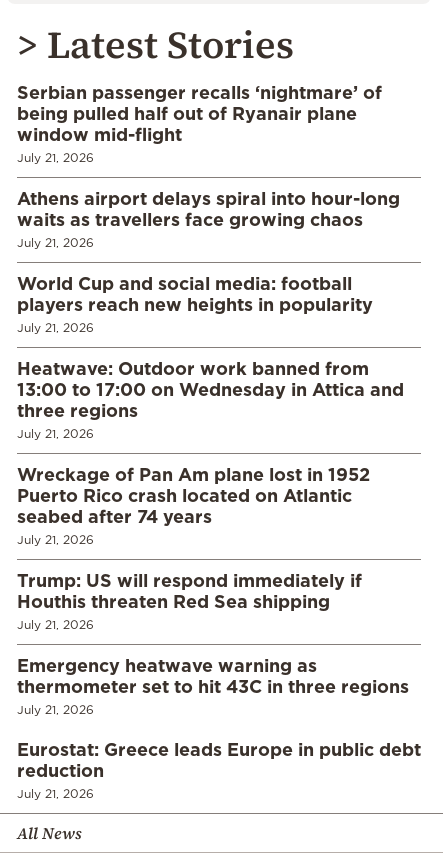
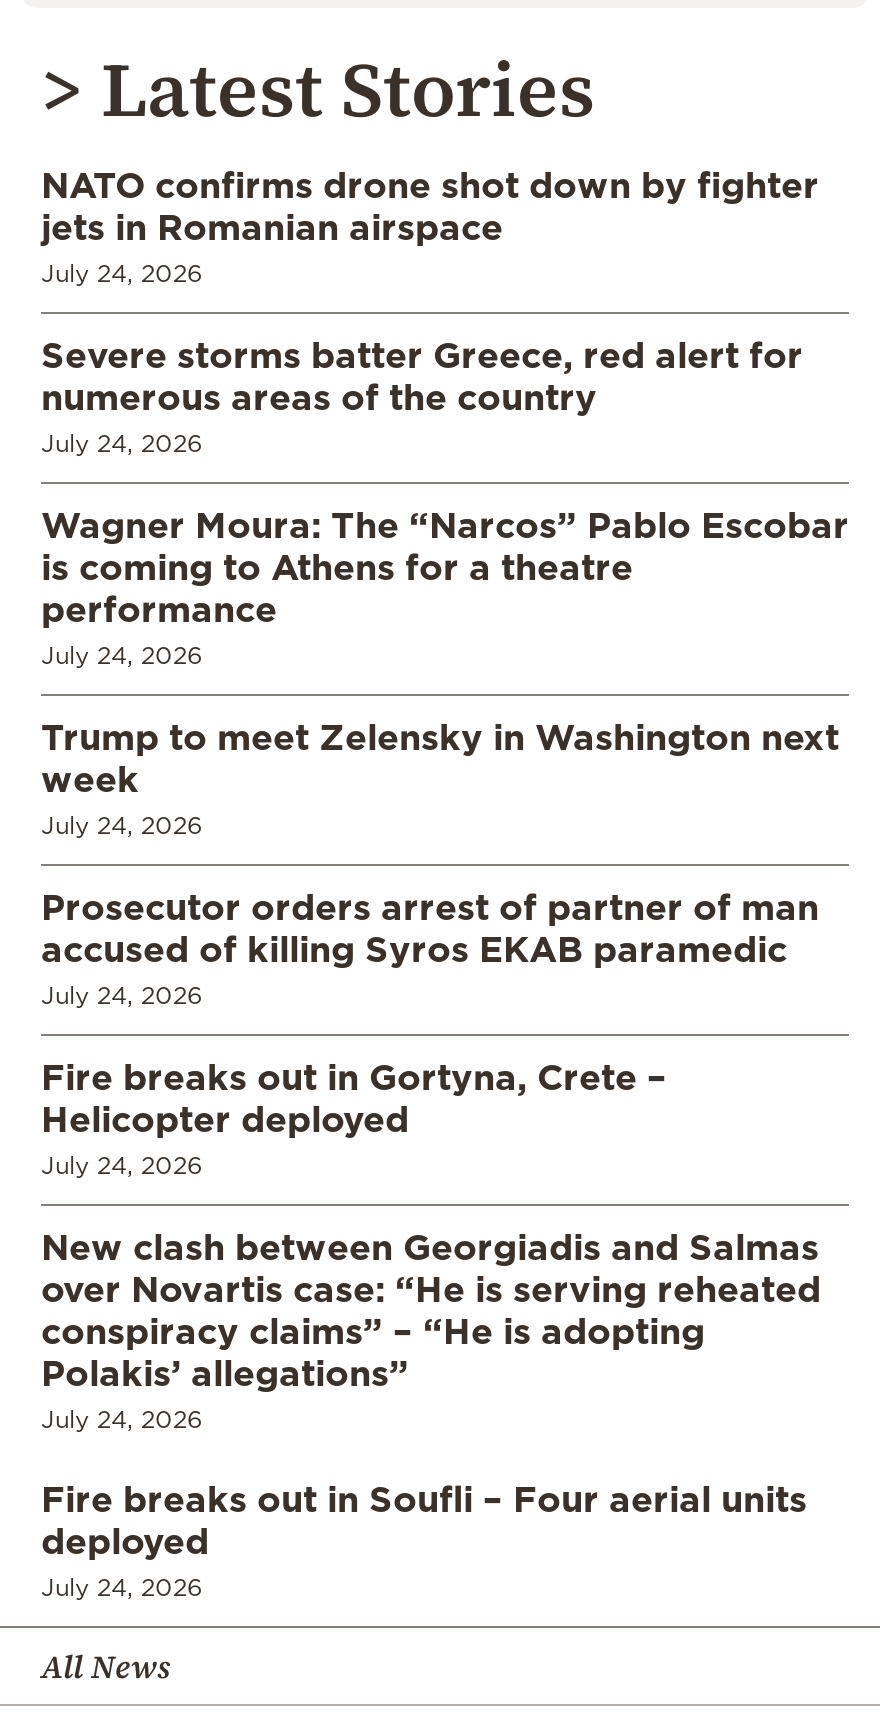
- Serbian passenger recalls ‘nightmare’ of
- being pulled half out of Ryanair plane
- window mid-flight
- July 21, 2026
+ NATO confirms drone shot down by fighter
+ jets in Romanian airspace
+ July 24, 2026

- Athens airport delays spiral into hour-long
- waits as travellers face growing chaos
- July 21, 2026
+ Severe storms batter Greece, red alert for
+ numerous areas of the country
+ July 24, 2026

- World Cup and social media: football
- players reach new heights in popularity
- July 21, 2026
+ Wagner Moura: The “Narcos” Pablo Escobar
+ is coming to Athens for a theatre
+ performance
+ July 24, 2026

- Heatwave: Outdoor work banned from
- 13:00 to 17:00 on Wednesday in Attica and
- three regions
- July 21, 2026
+ Trump to meet Zelensky in Washington next
+ week
+ July 24, 2026

- Wreckage of Pan Am plane lost in 1952
- Puerto Rico crash located on Atlantic
- seabed after 74 years
- July 21, 2026
+ Prosecutor orders arrest of partner of man
+ accused of killing Syros EKAB paramedic
+ July 24, 2026

- Trump: US will respond immediately if
- Houthis threaten Red Sea shipping
- July 21, 2026
+ Fire breaks out in Gortyna, Crete –
+ Helicopter deployed
+ July 24, 2026

- Emergency heatwave warning as
- thermometer set to hit 43C in three regions
- July 21, 2026
+ New clash between Georgiadis and Salmas
+ over Novartis case: “He is serving reheated
+ conspiracy claims” – “He is adopting
+ Polakis’ allegations”
+ July 24, 2026

- Eurostat: Greece leads Europe in public debt
- reduction
- July 21, 2026
+ Fire breaks out in Soufli – Four aerial units
+ deployed
+ July 24, 2026
